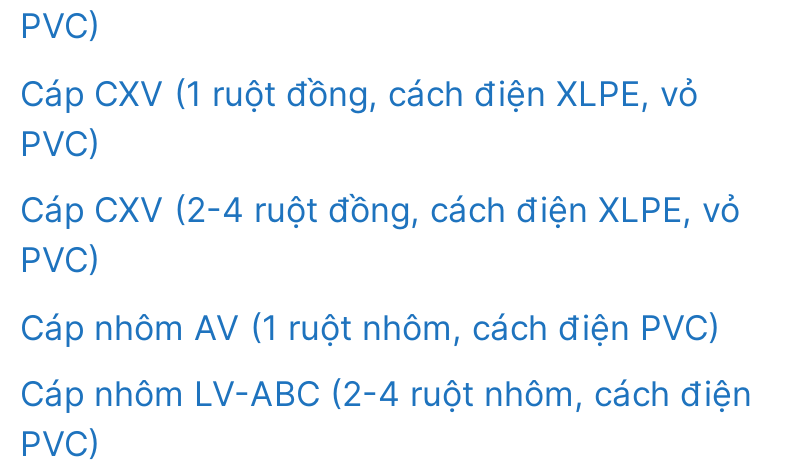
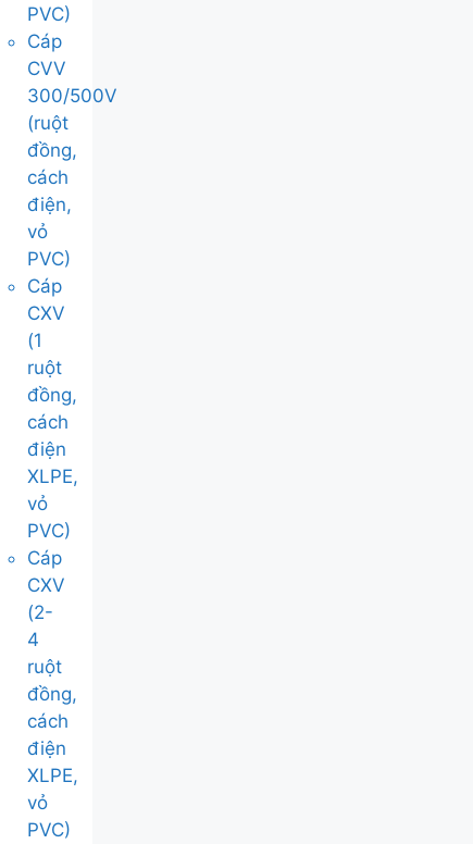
- Cáp CXV (1 ruột đồng, cách điện XLPE, vỏ
+ Cáp
+ CVV
+ 300/500V
+ (ruột
+ đồng,
+ cách
+ điện,
+ vỏ

- Cáp CXV (2-4 ruột đồng, cách điện XLPE, vỏ
+ Cáp
+ CXV
+ (1
+ ruột
+ đồng,
+ cách
+ điện
+ XLPE,
+ vỏ

- Cáp nhôm AV (1 ruột nhôm, cách điện PVC)
- Cáp nhôm LV-ABC (2-4 ruột nhôm, cách điện
+ Cáp
+ CXV
+ (2-
+ 4
+ ruột
+ đồng,
+ cách
+ điện
+ XLPE,
+ vỏ
